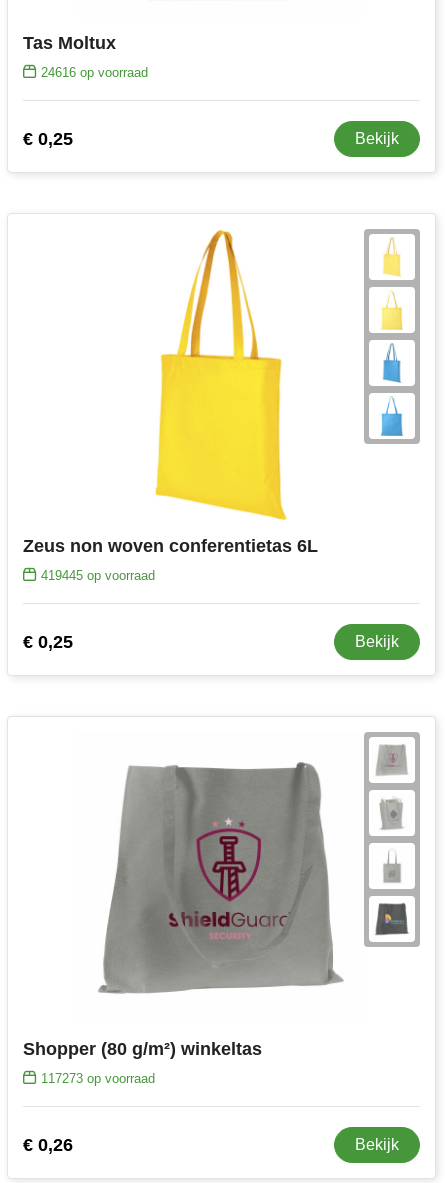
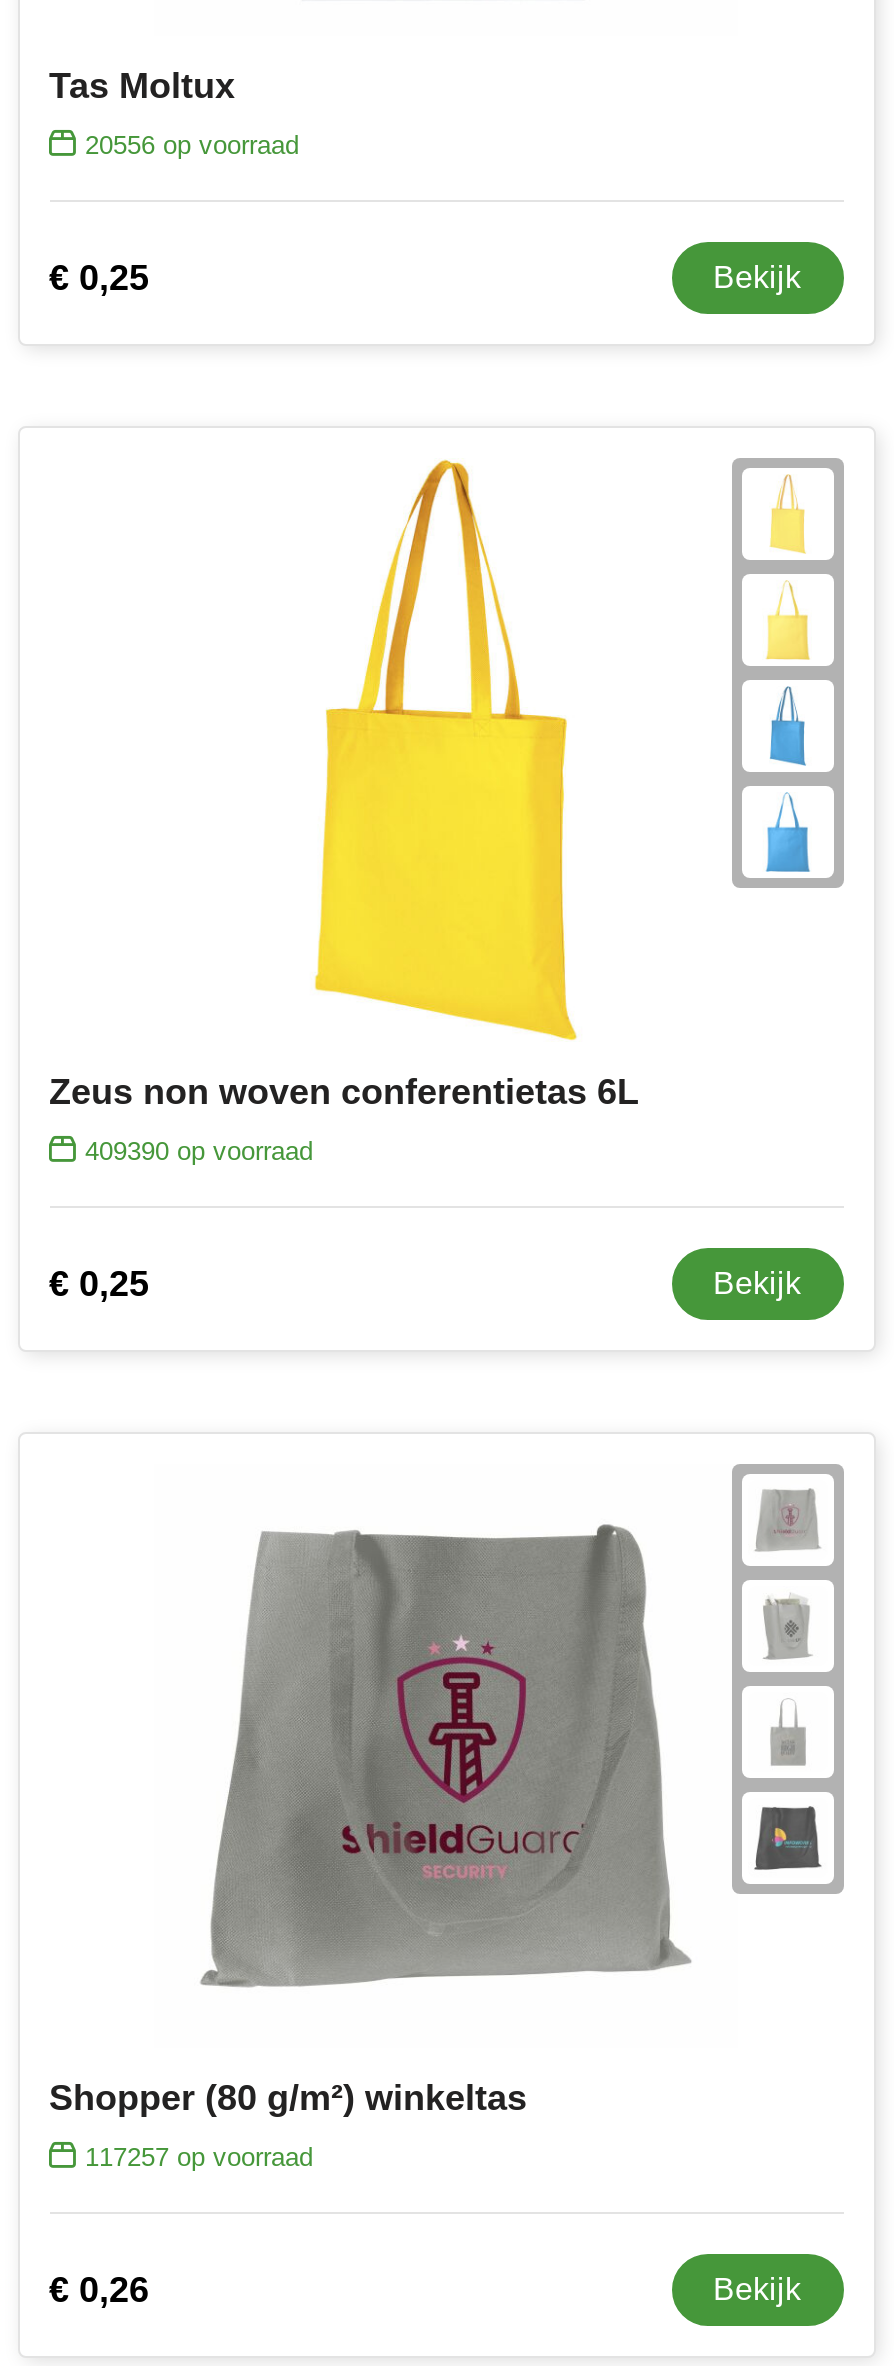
- 24616 op voorraad
+ 20556 op voorraad

- 419445 op voorraad
+ 409390 op voorraad

- 117273 op voorraad
+ 117257 op voorraad
